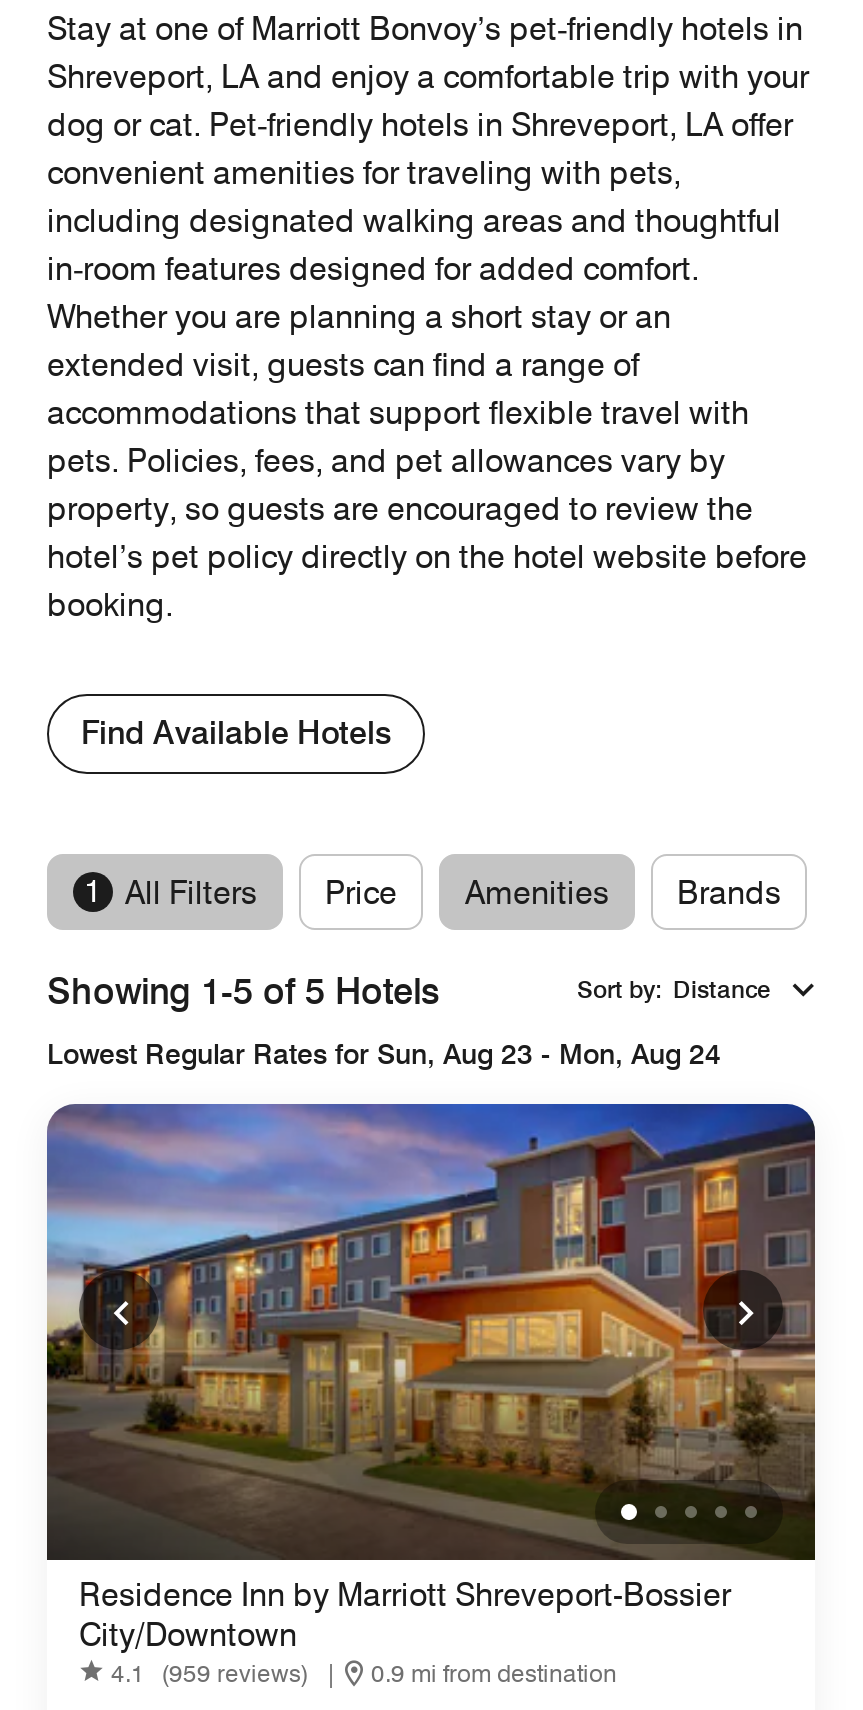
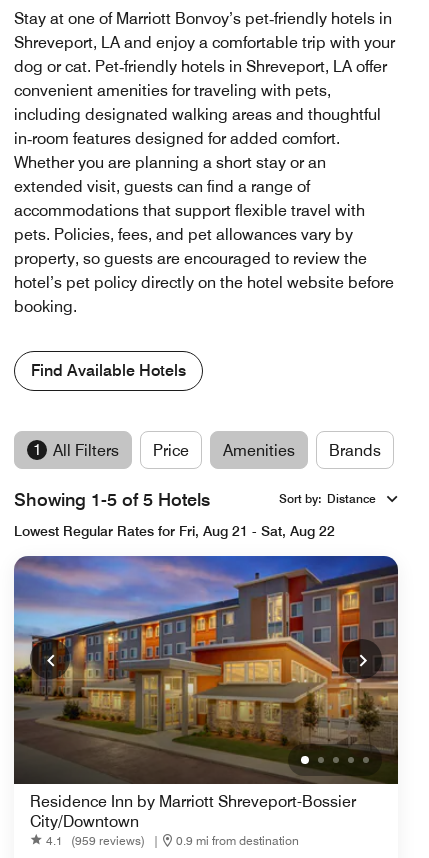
- Lowest Regular Rates for Sun, Aug 23 - Mon, Aug 24
+ Lowest Regular Rates for Fri, Aug 21 - Sat, Aug 22
